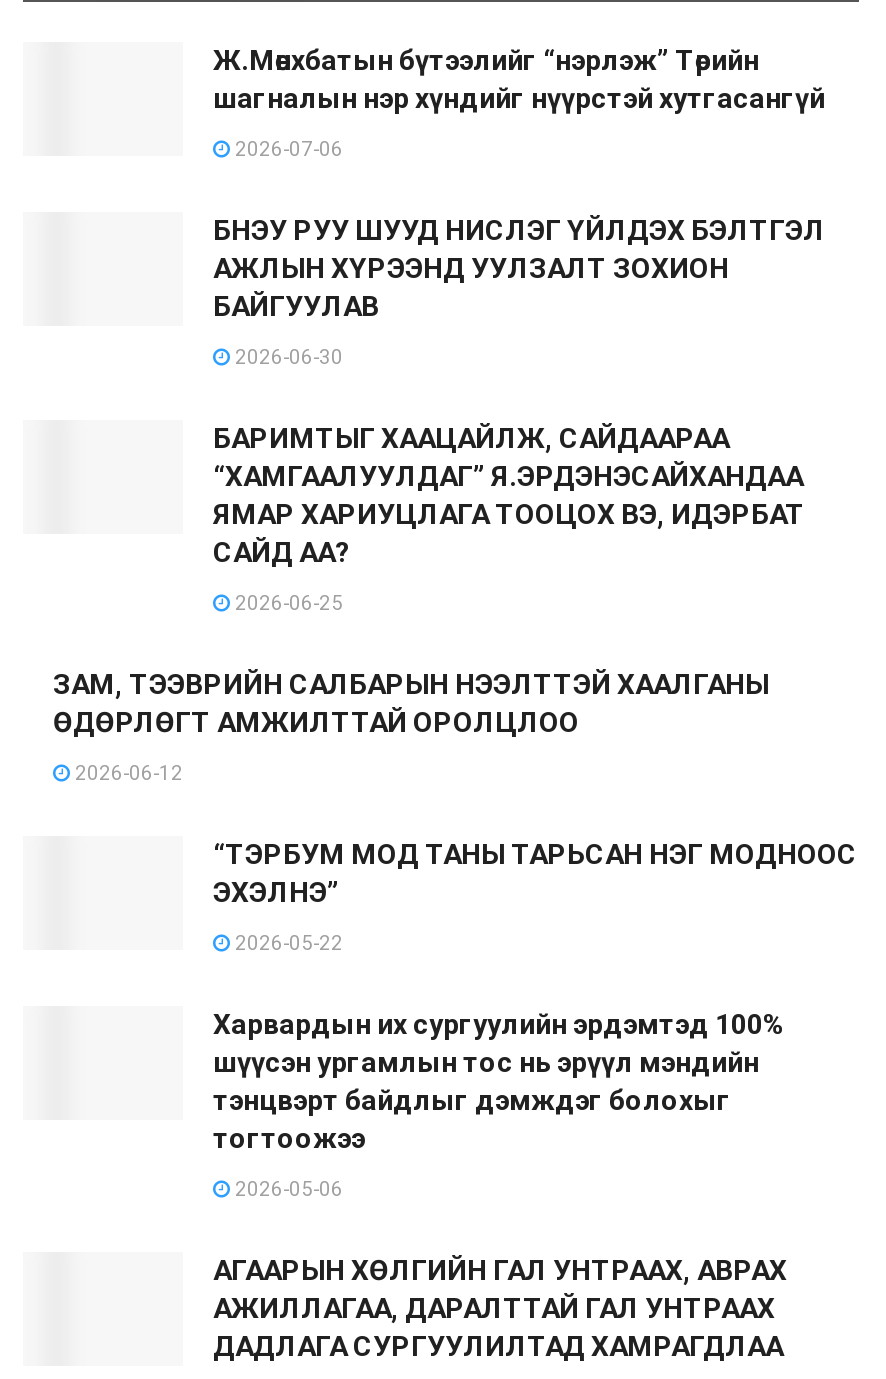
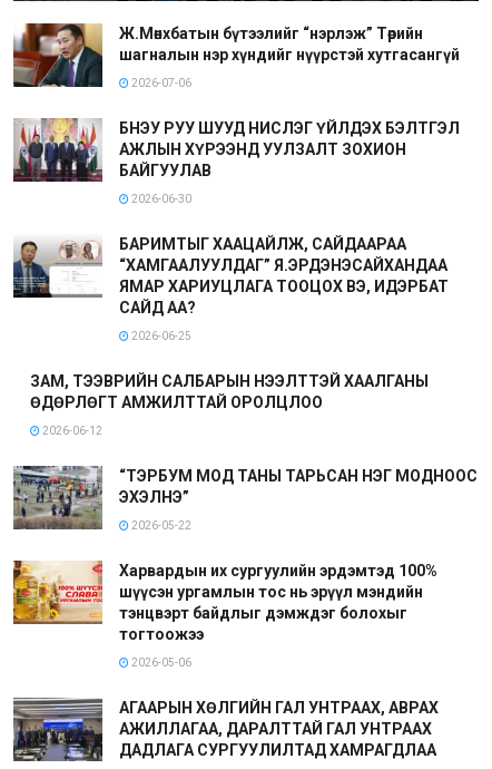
+ [image]

+ [image]

+ [image]

+ [image]

+ [image]

+ [image]
